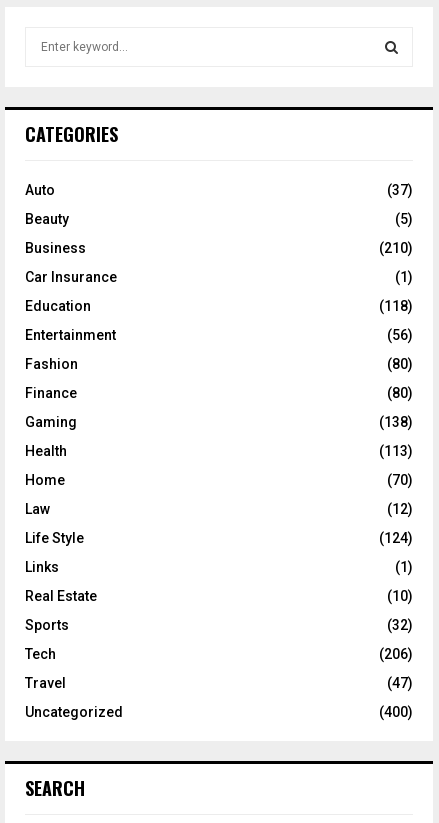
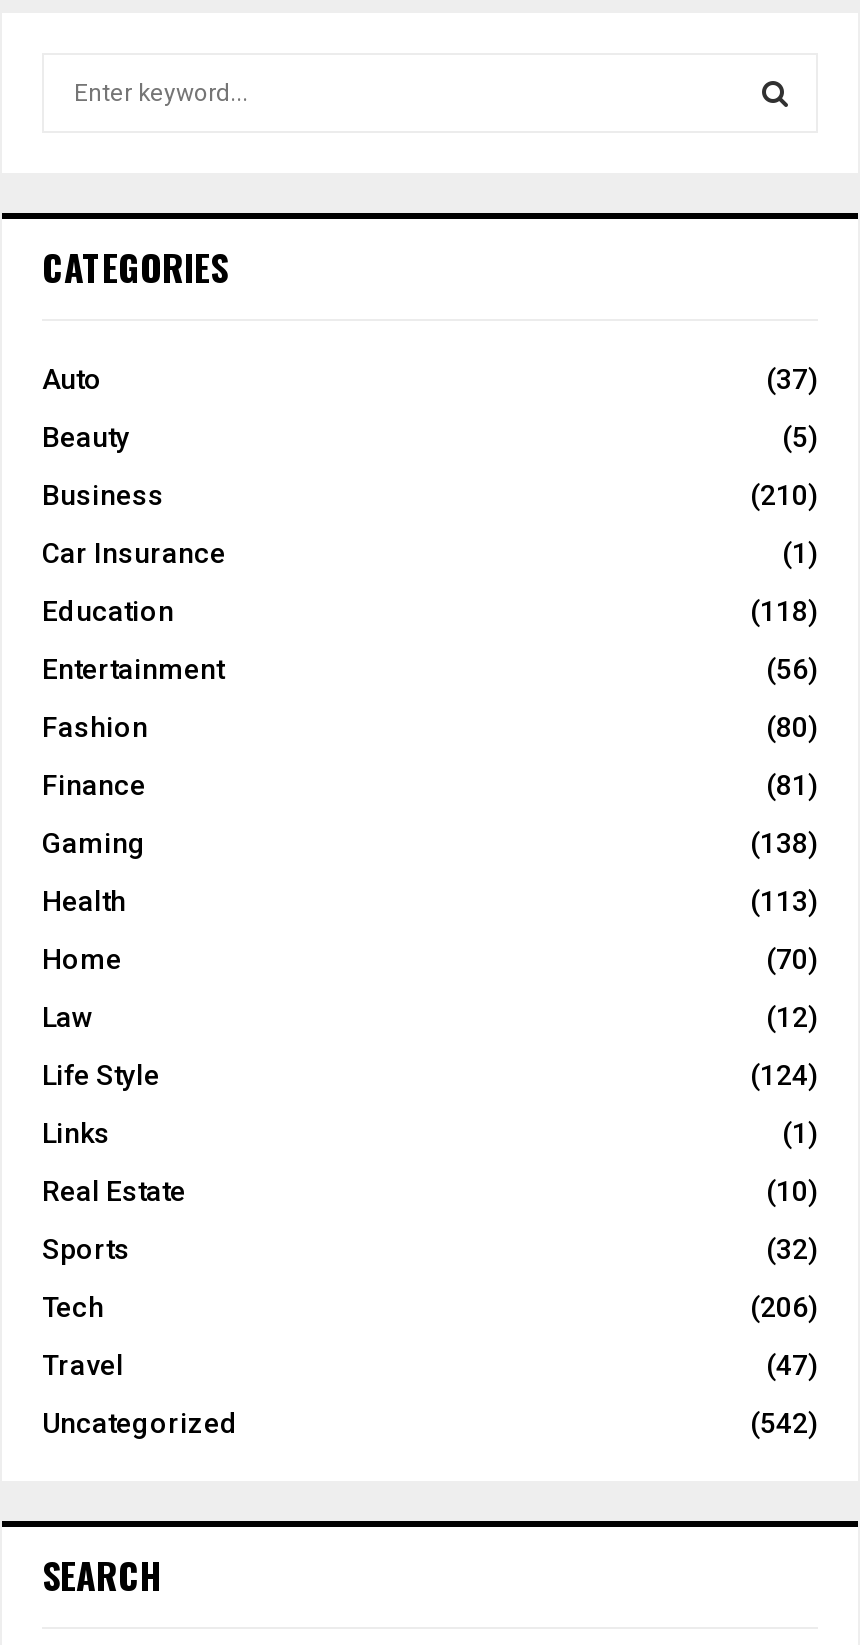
- (80)
+ (81)

- (400)
+ (542)
